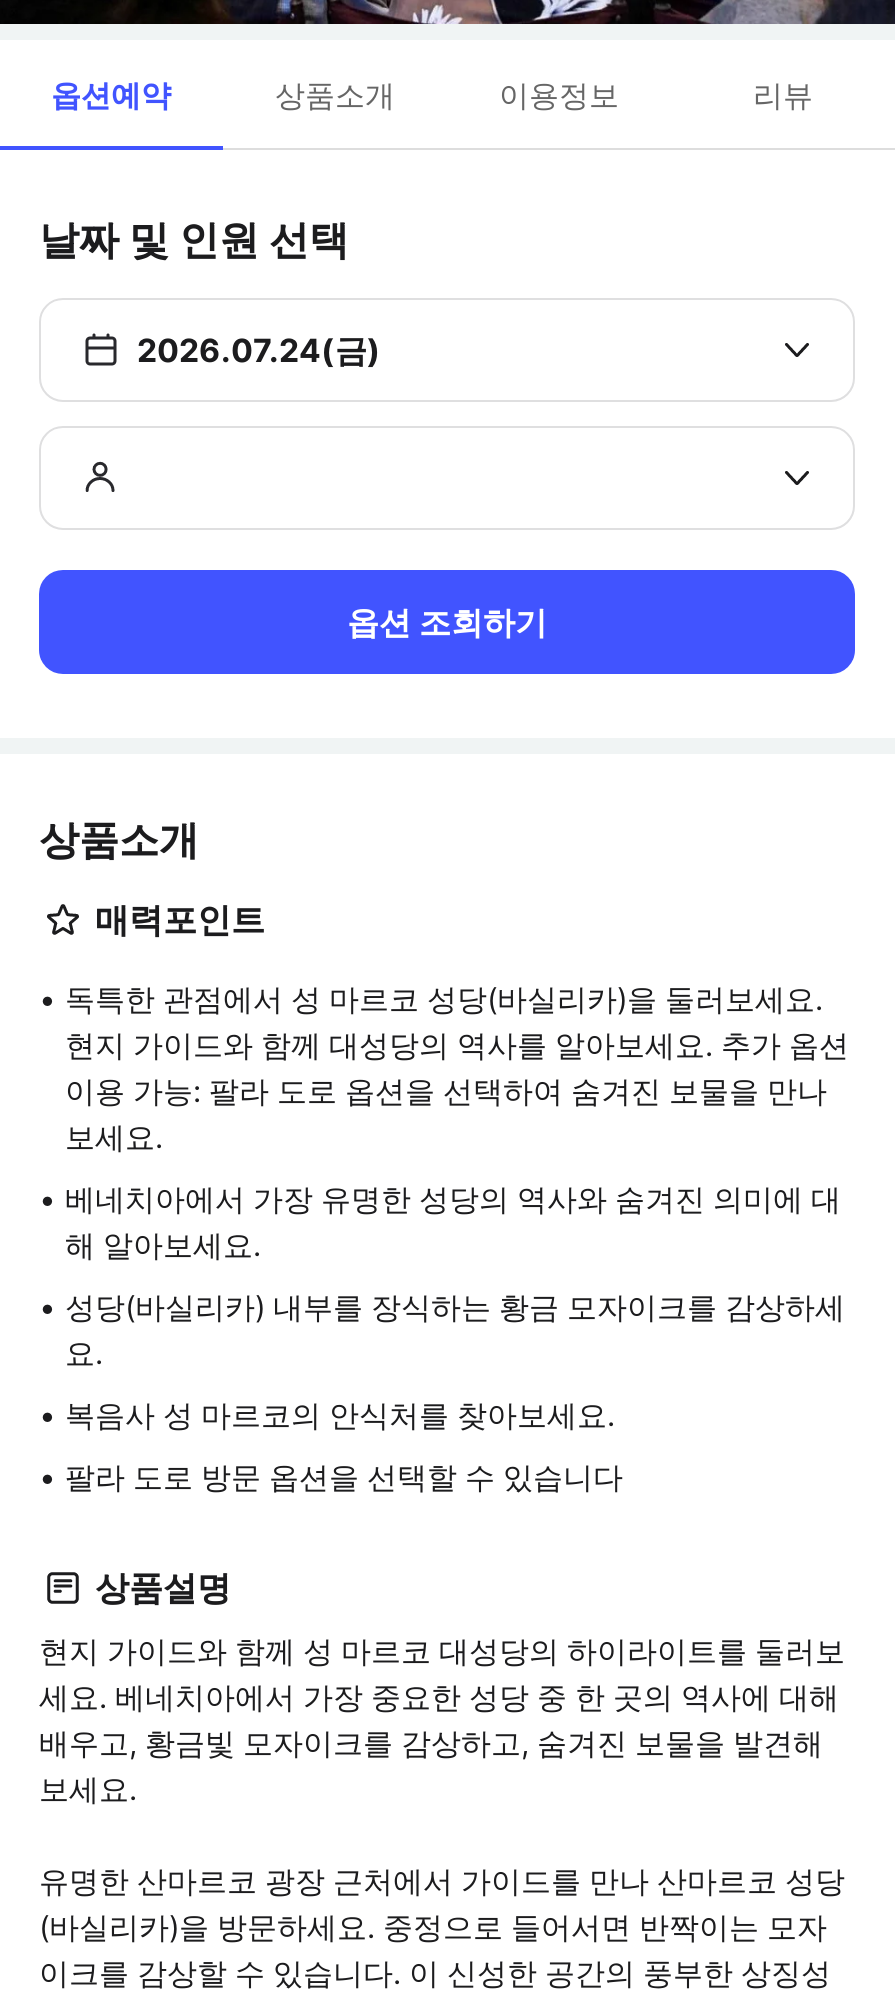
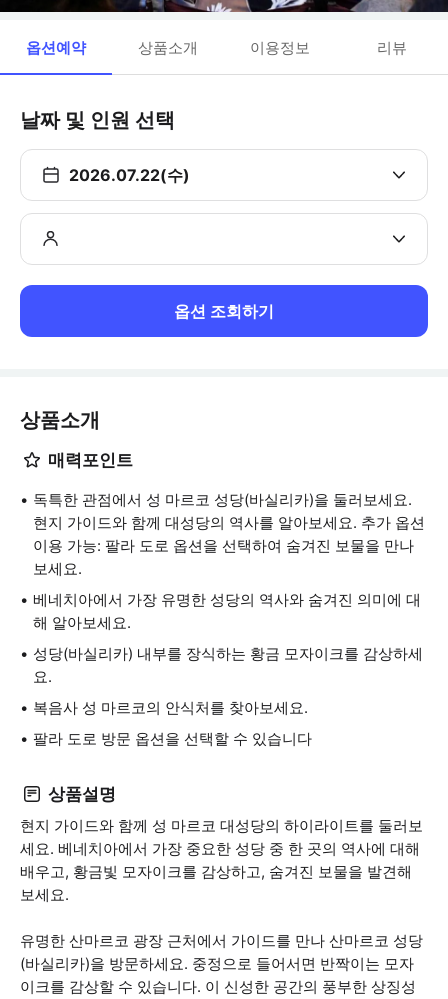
- 2026.07.24(금)
+ 2026.07.22(수)
